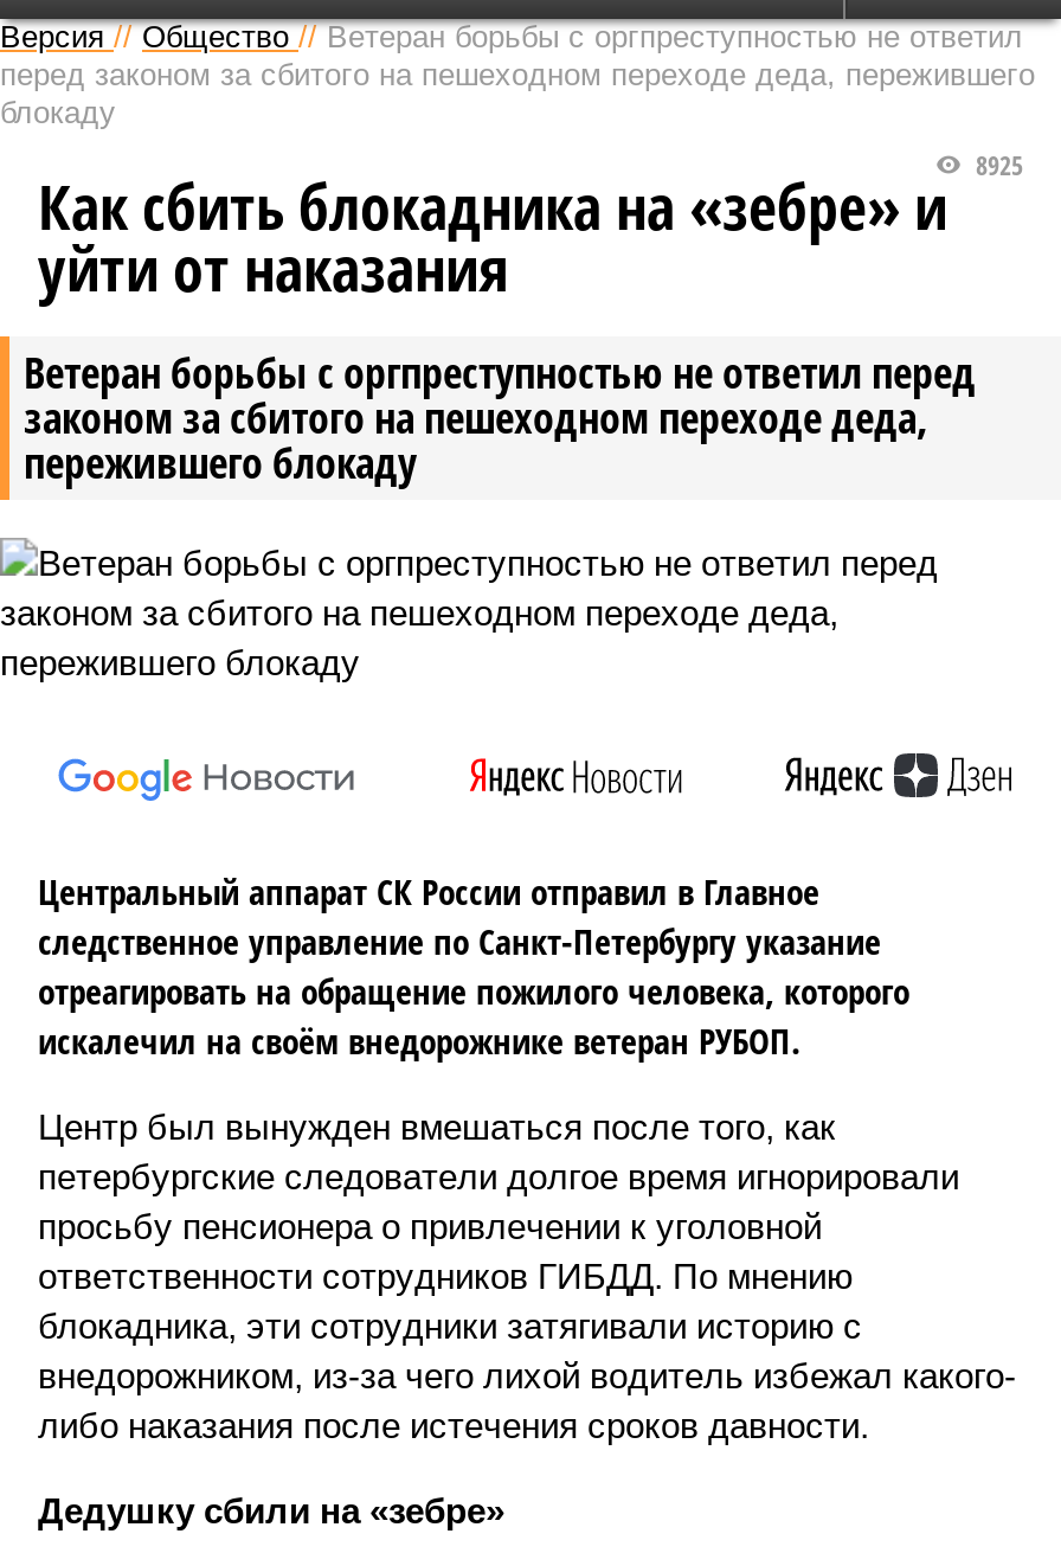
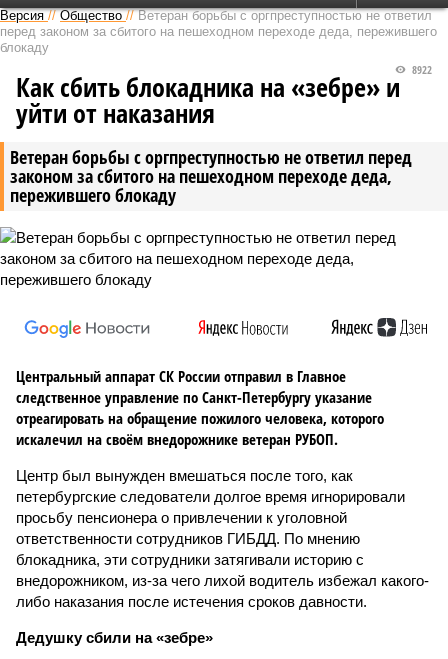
- Как сбить блокадника на «зебре» и 8925
+ Как сбить блокадника на «зебре» и 8922
